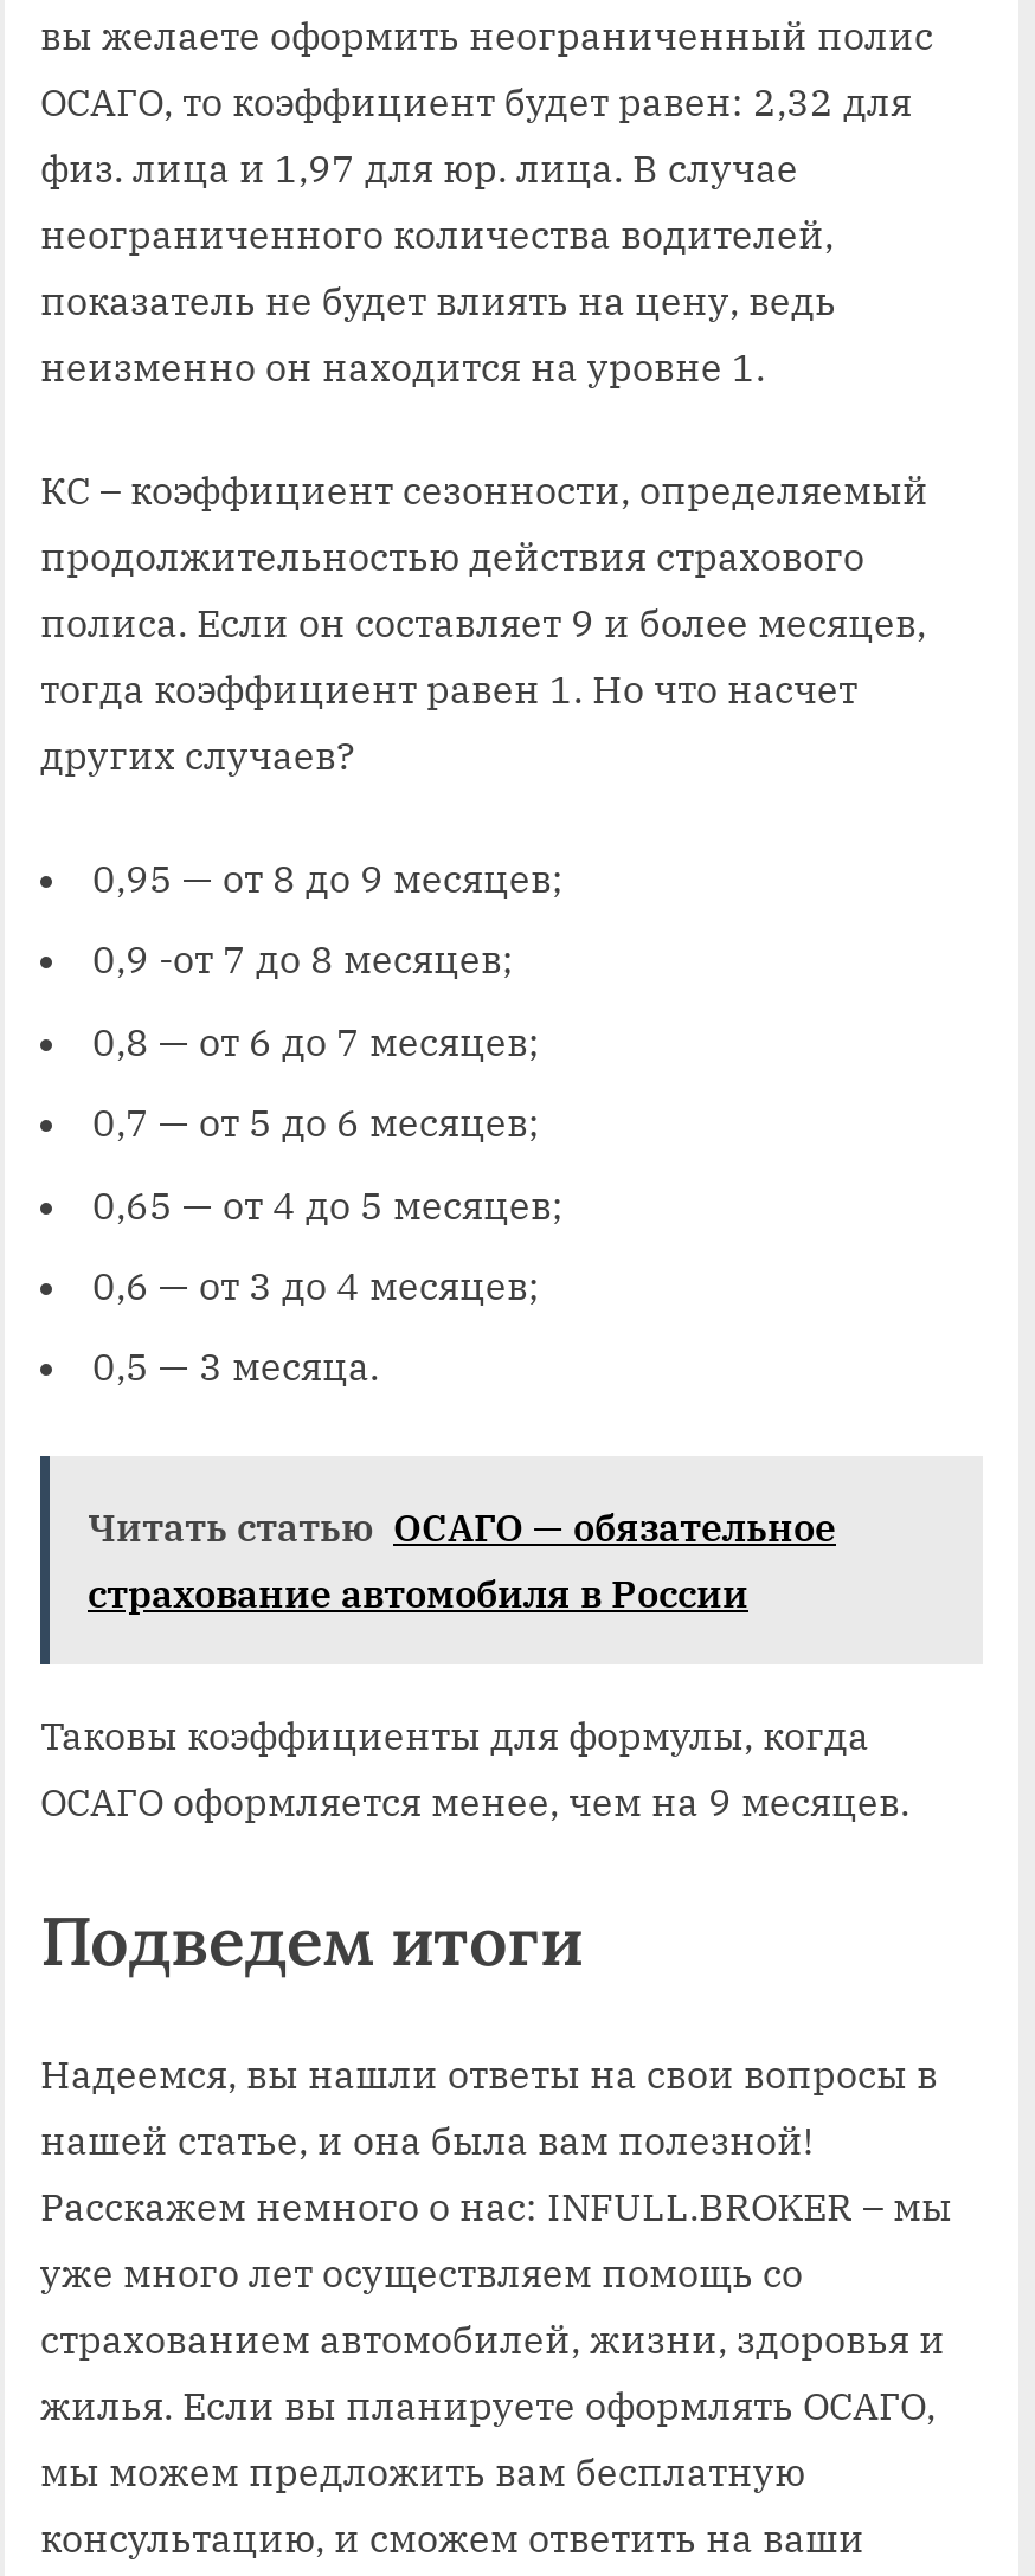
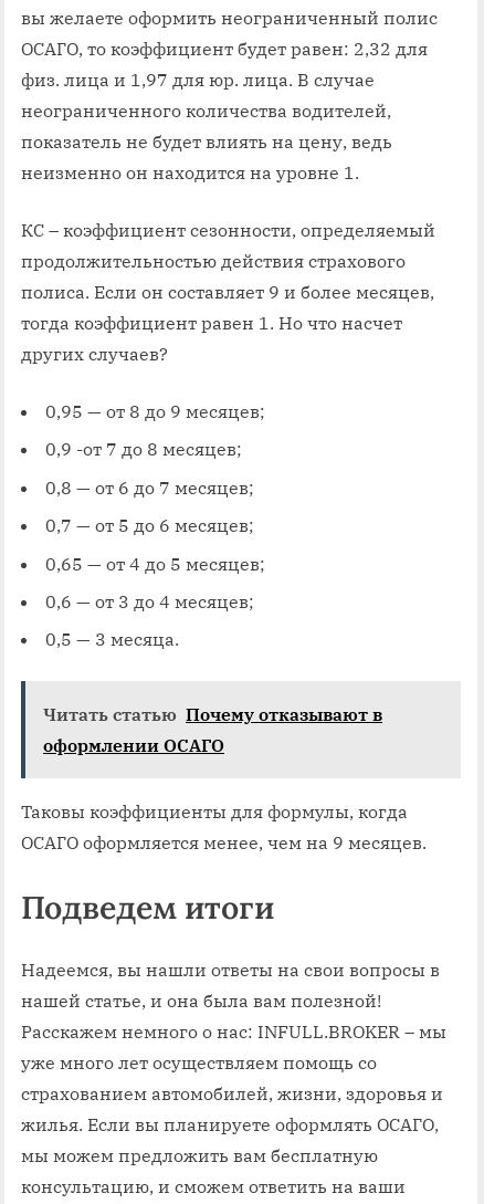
- Читать статью ОСАГО — обязательное
- страхование автомобиля в России
+ Читать статью Почему отказывают в
+ оформлении ОСАГО
